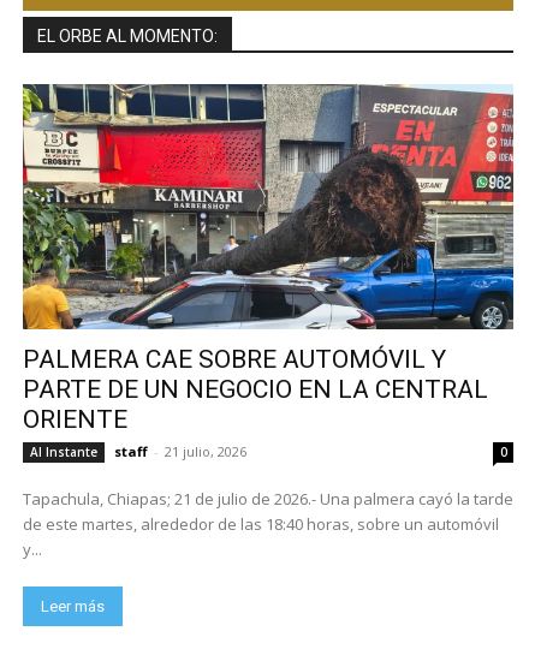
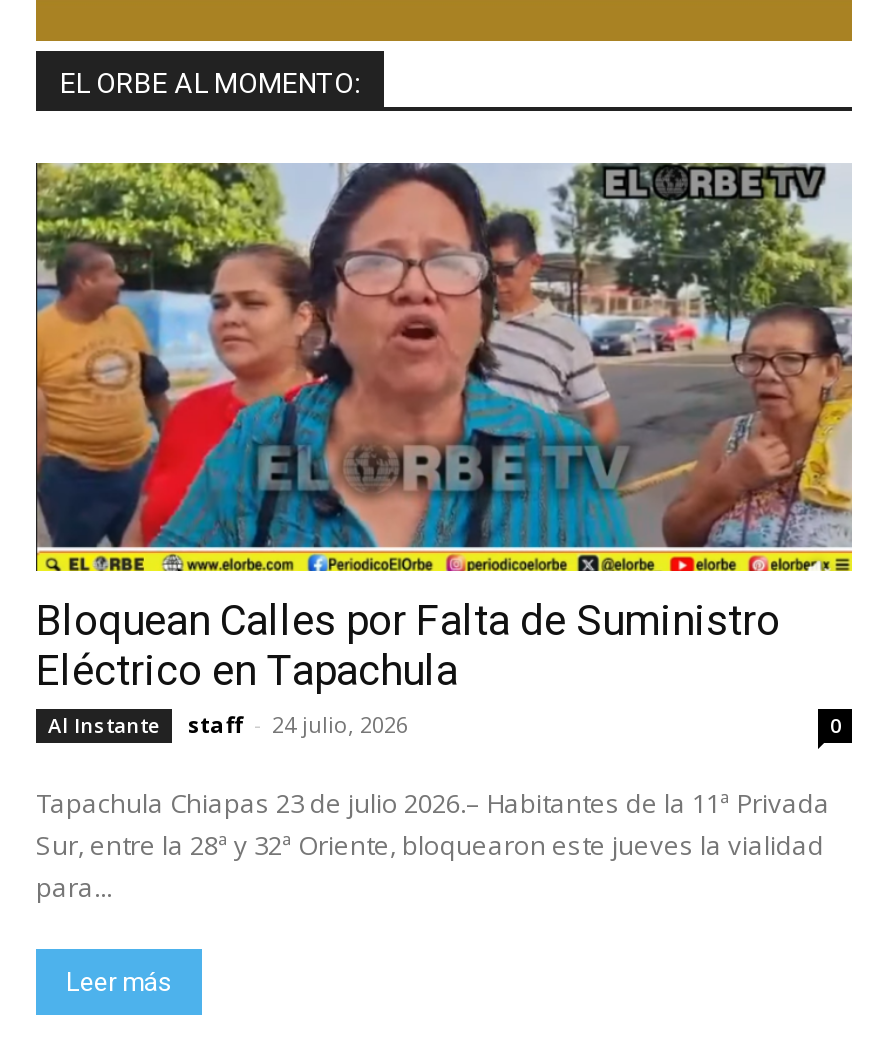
- [image]
- PALMERA CAE SOBRE AUTOMÓVIL Y
- PARTE DE UN NEGOCIO EN LA CENTRAL
- ORIENTE
+ [image]
+ Bloquean Calles por Falta de Suministro
+ Eléctrico en Tapachula

- Al Instante staff - 21 julio, 2026
+ Al Instante staff - 24 julio, 2026

- Tapachula, Chiapas; 21 de julio de 2026.- Una palmera cayó la tarde
- de este martes, alrededor de las 18:40 horas, sobre un automóvil
- y...
+ Tapachula Chiapas 23 de julio 2026.– Habitantes de la 11ª Privada
+ Sur, entre la 28ª y 32ª Oriente, bloquearon este jueves la vialidad
+ para...
